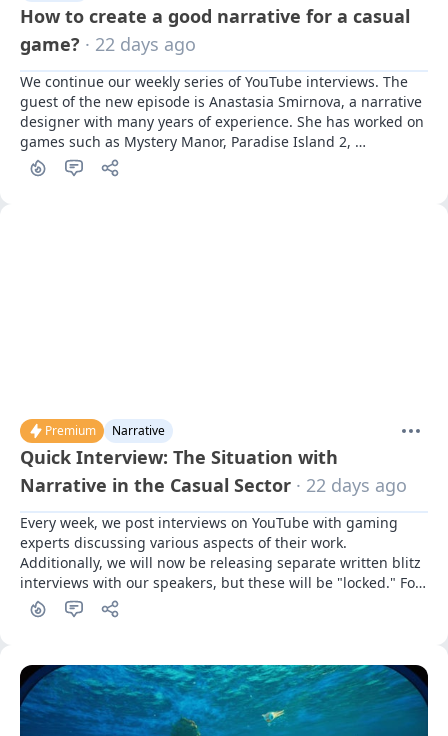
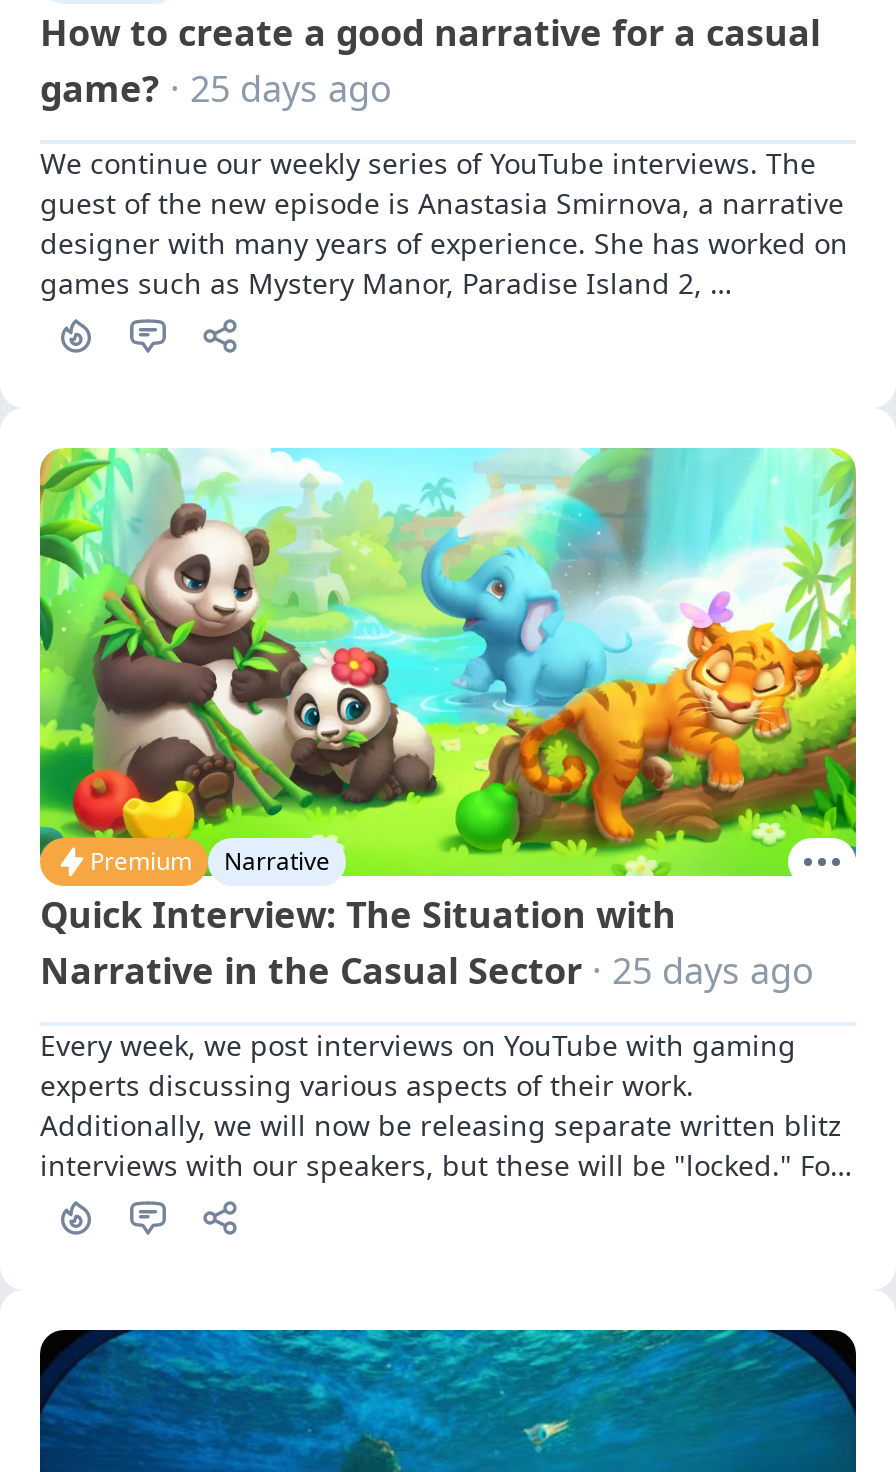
- game? · 22 days ago
+ game? · 25 days ago

+ [image]

- Narrative in the Casual Sector · 22 days ago
+ Narrative in the Casual Sector · 25 days ago
